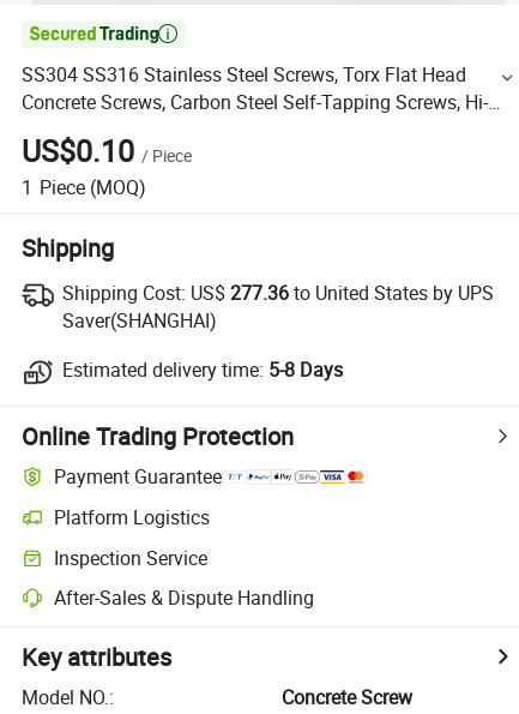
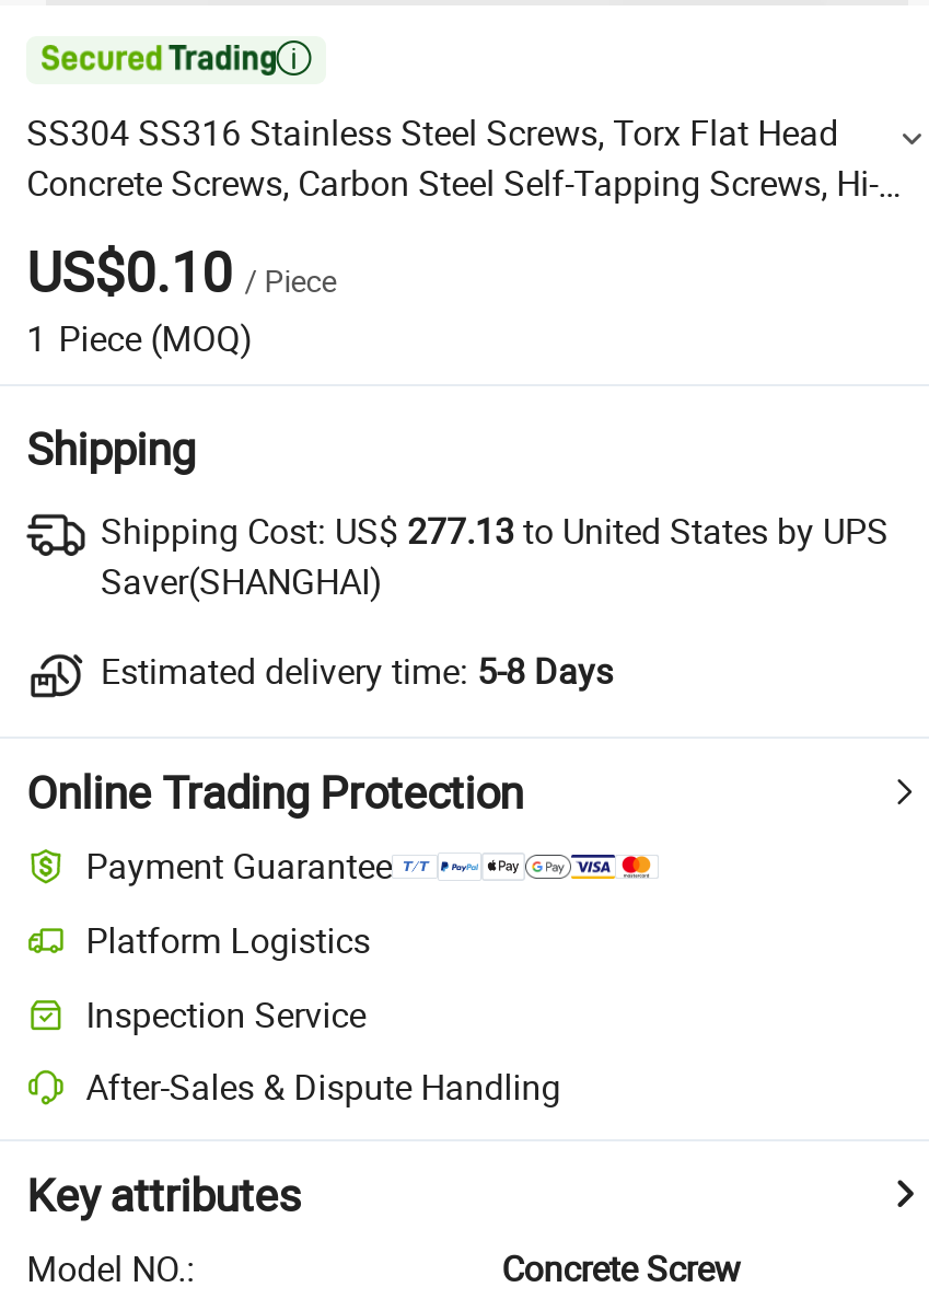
- Shipping Cost: US$277.36 to United States by UPS
+ Shipping Cost: US$277.13 to United States by UPS
